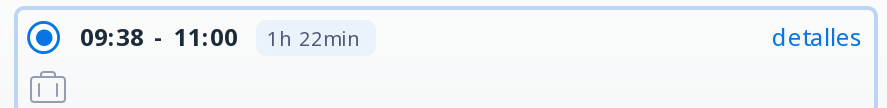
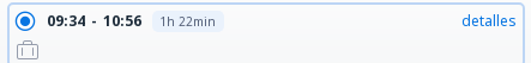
- 09:38
+ 09:34

- 11:00
+ 10:56
